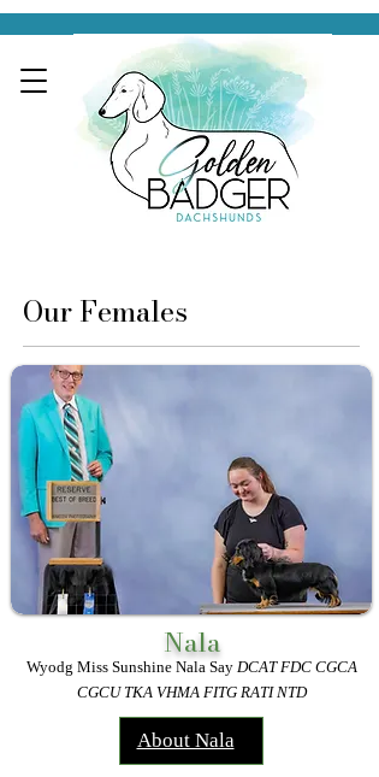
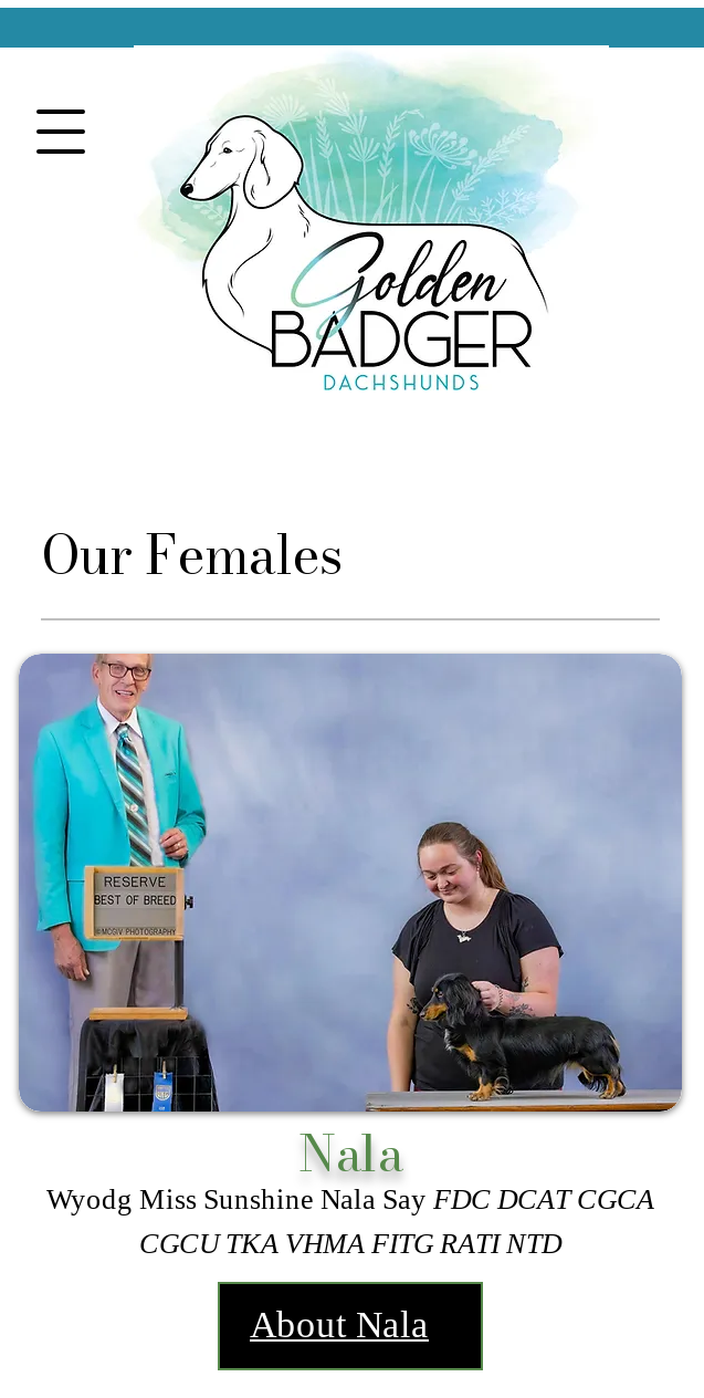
- Wyodg Miss Sunshine Nala Say DCAT FDC CGCA
+ Wyodg Miss Sunshine Nala Say FDC DCAT CGCA
